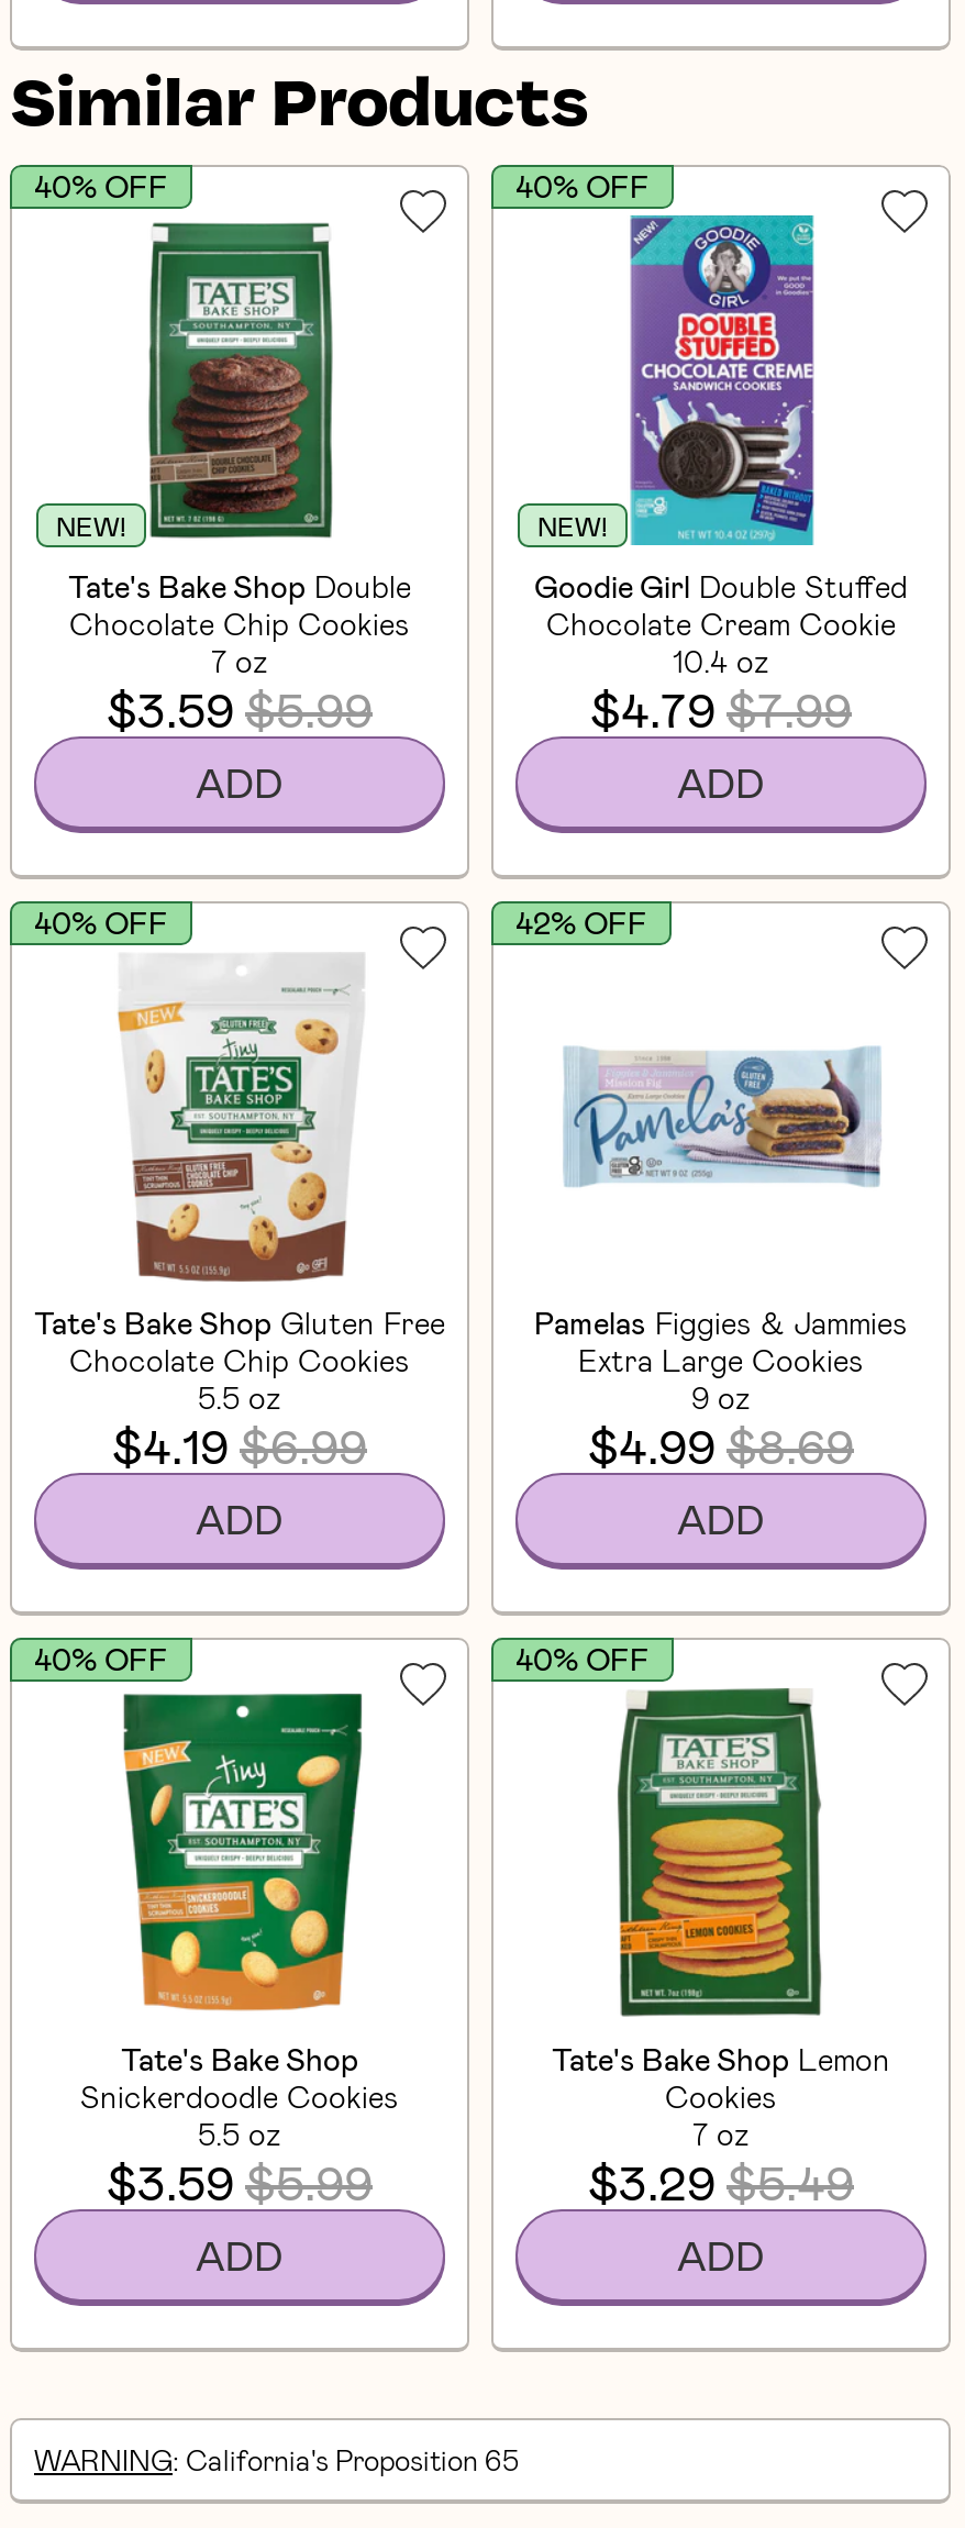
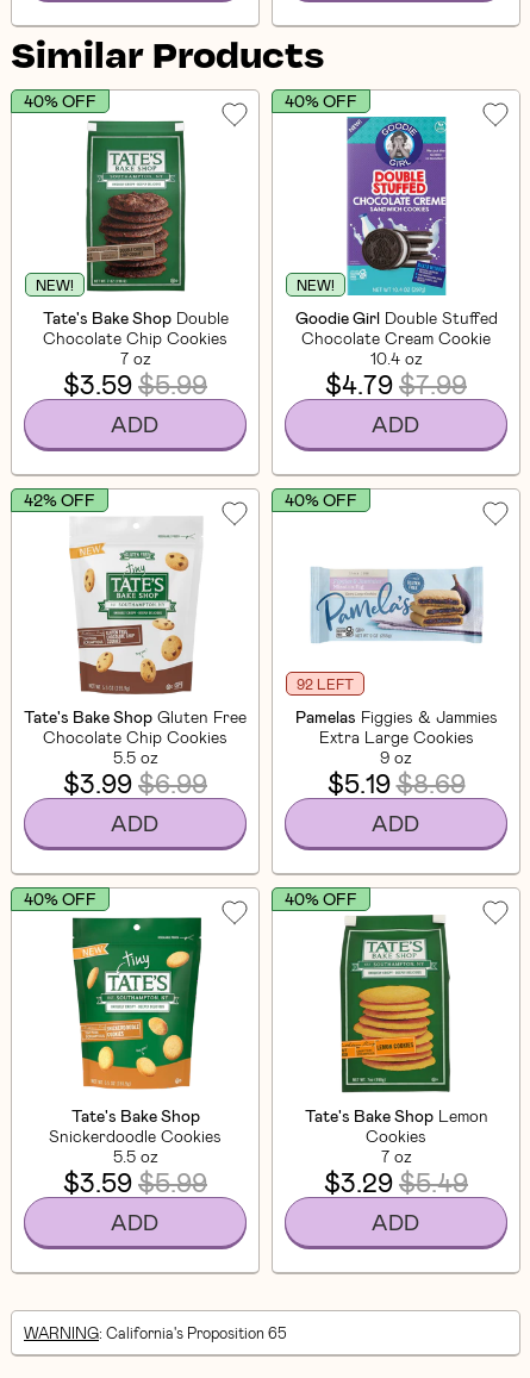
+ 92 LEFT

- 40% OFF
+ 42% OFF

- 42% OFF
+ 40% OFF

- $4.19 $6.99
+ $3.99 $6.99

- $4.99 $8.69
+ $5.19 $8.69
